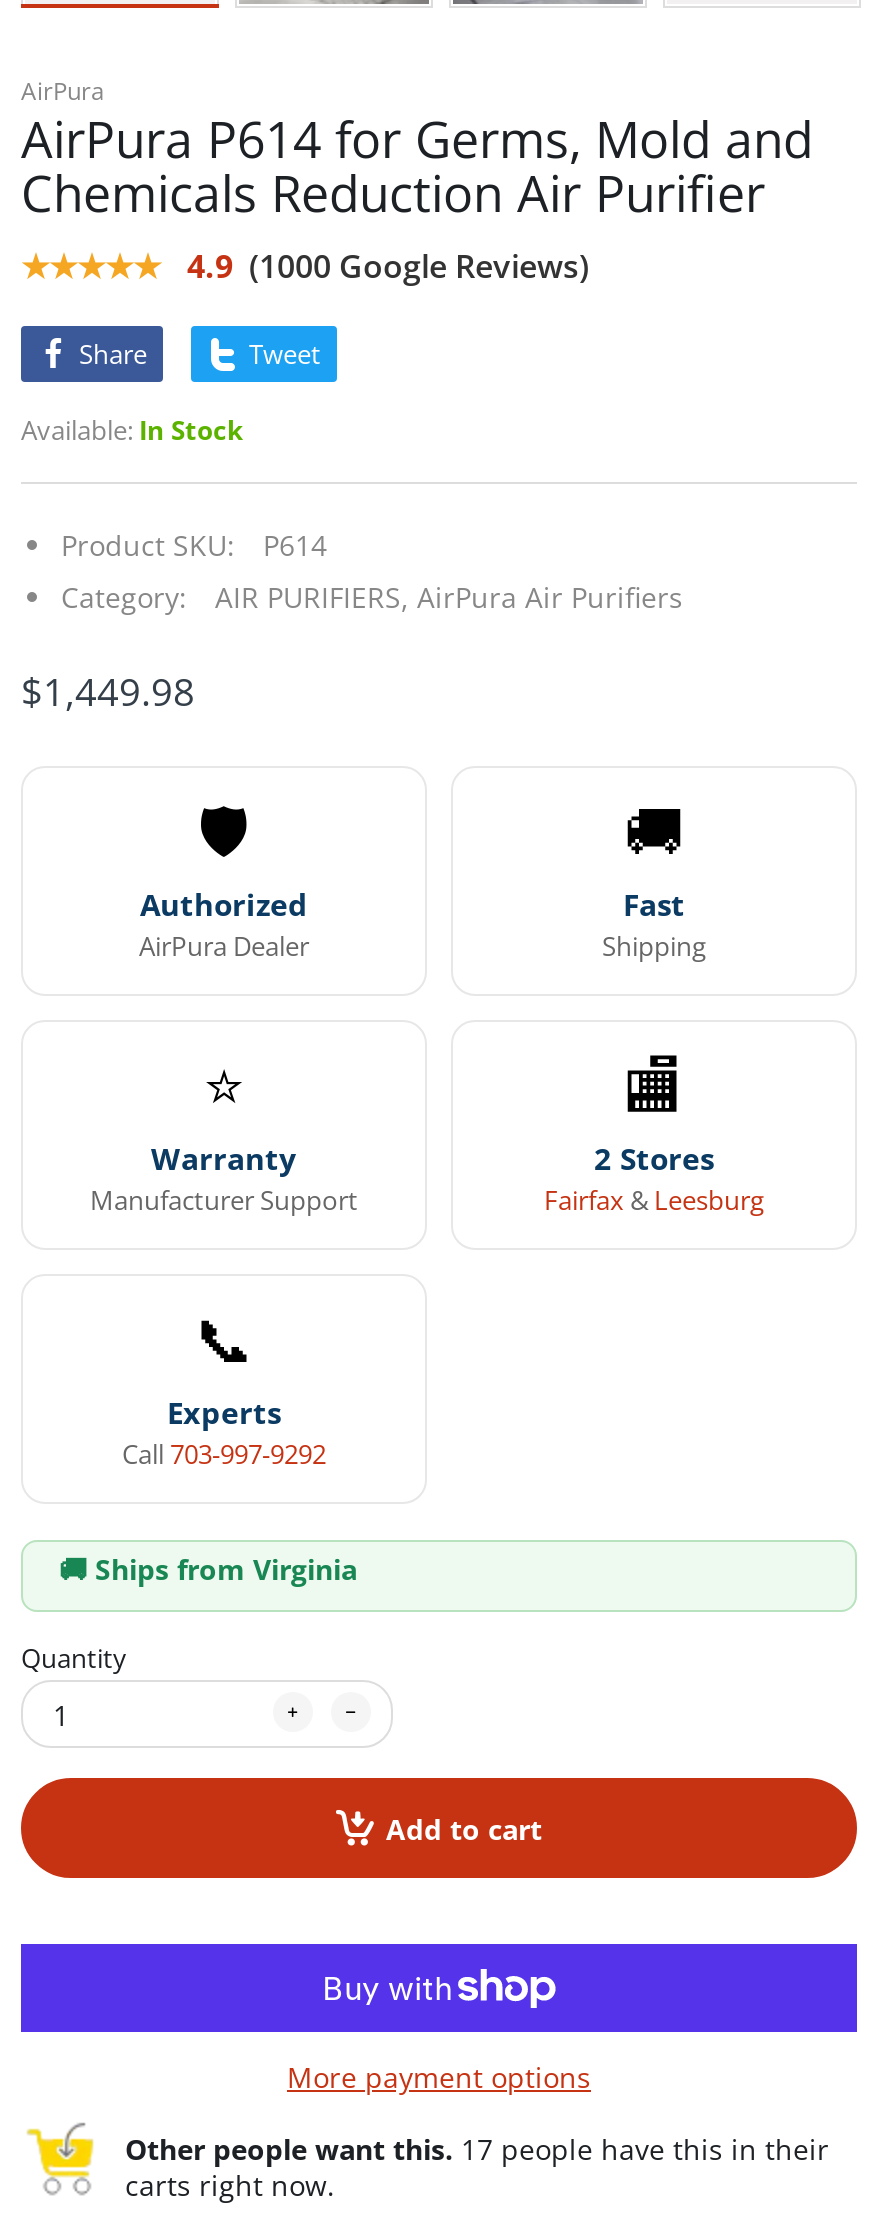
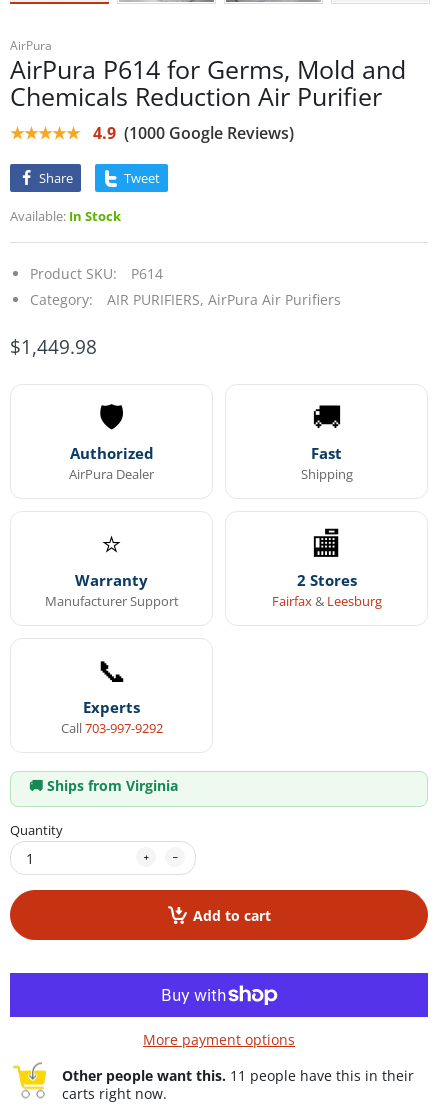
- Other people want this. 17 people have this in their
+ Other people want this. 11 people have this in their
